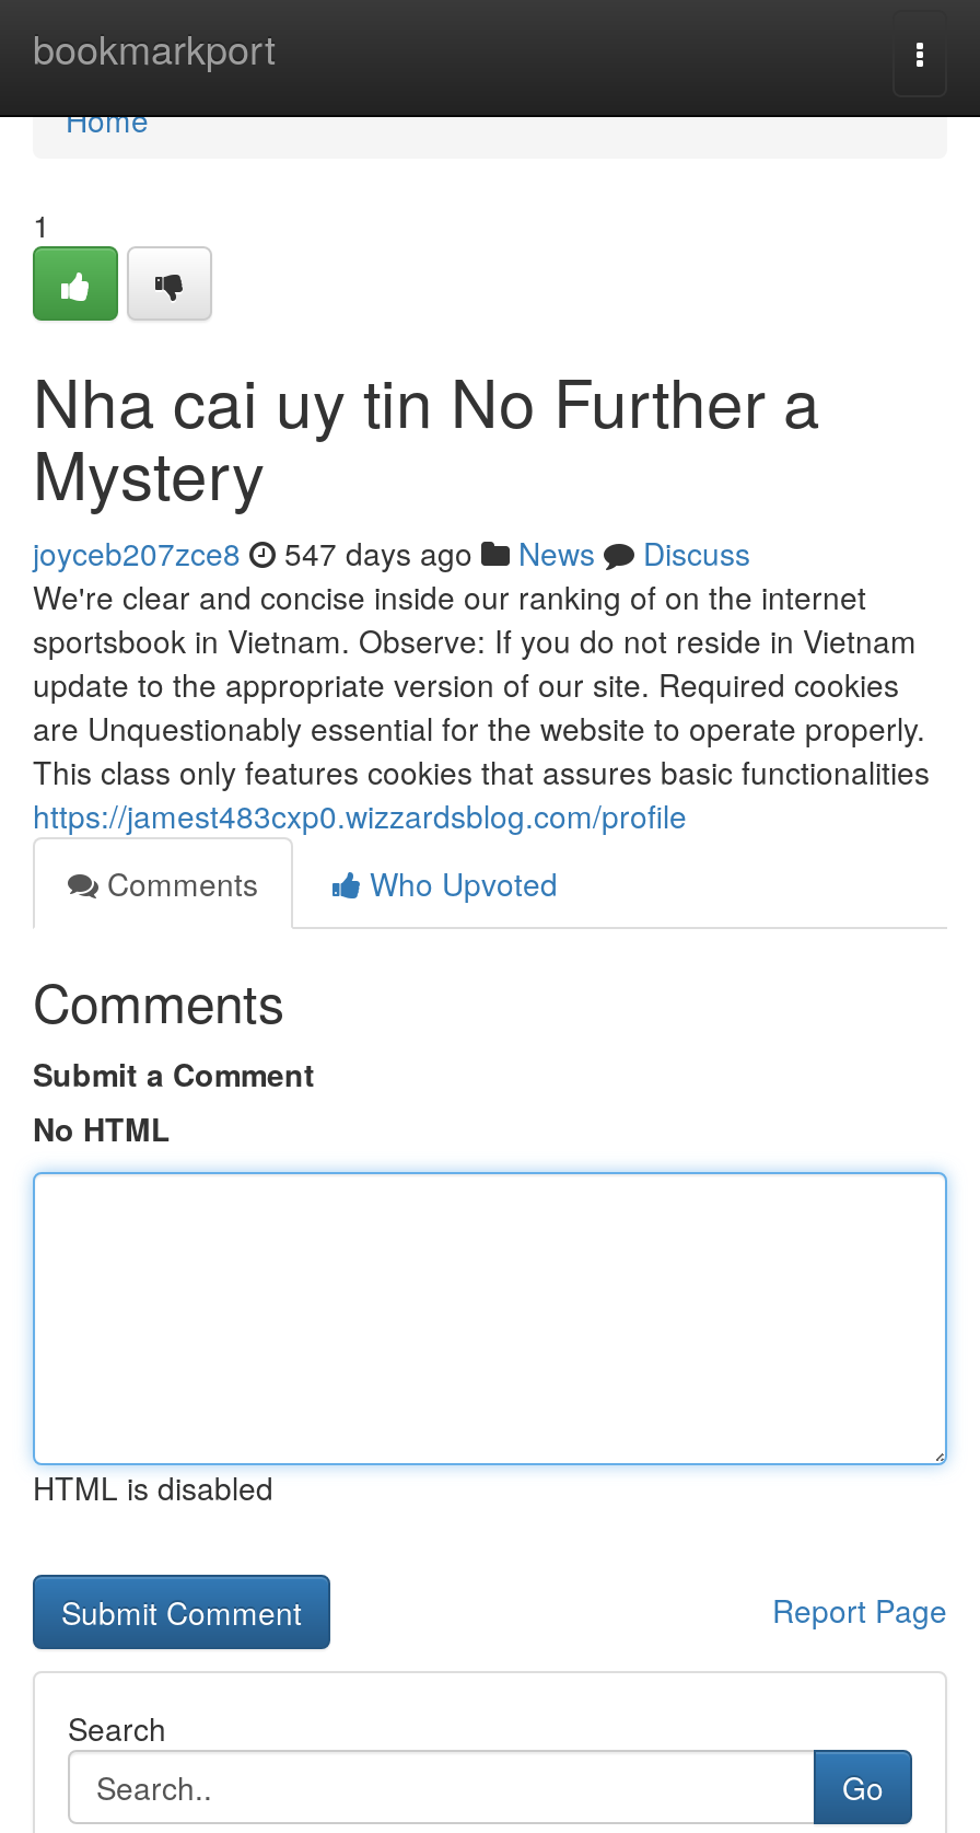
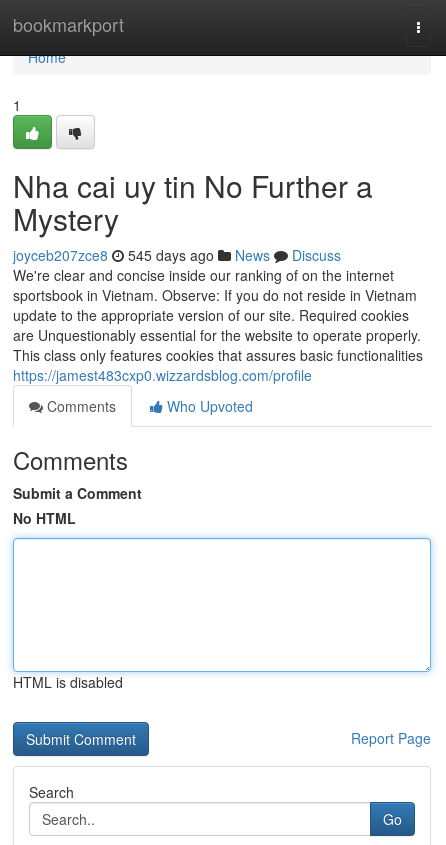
- joyceb207zce8 547 days ago News Discuss
+ joyceb207zce8 545 days ago News Discuss
